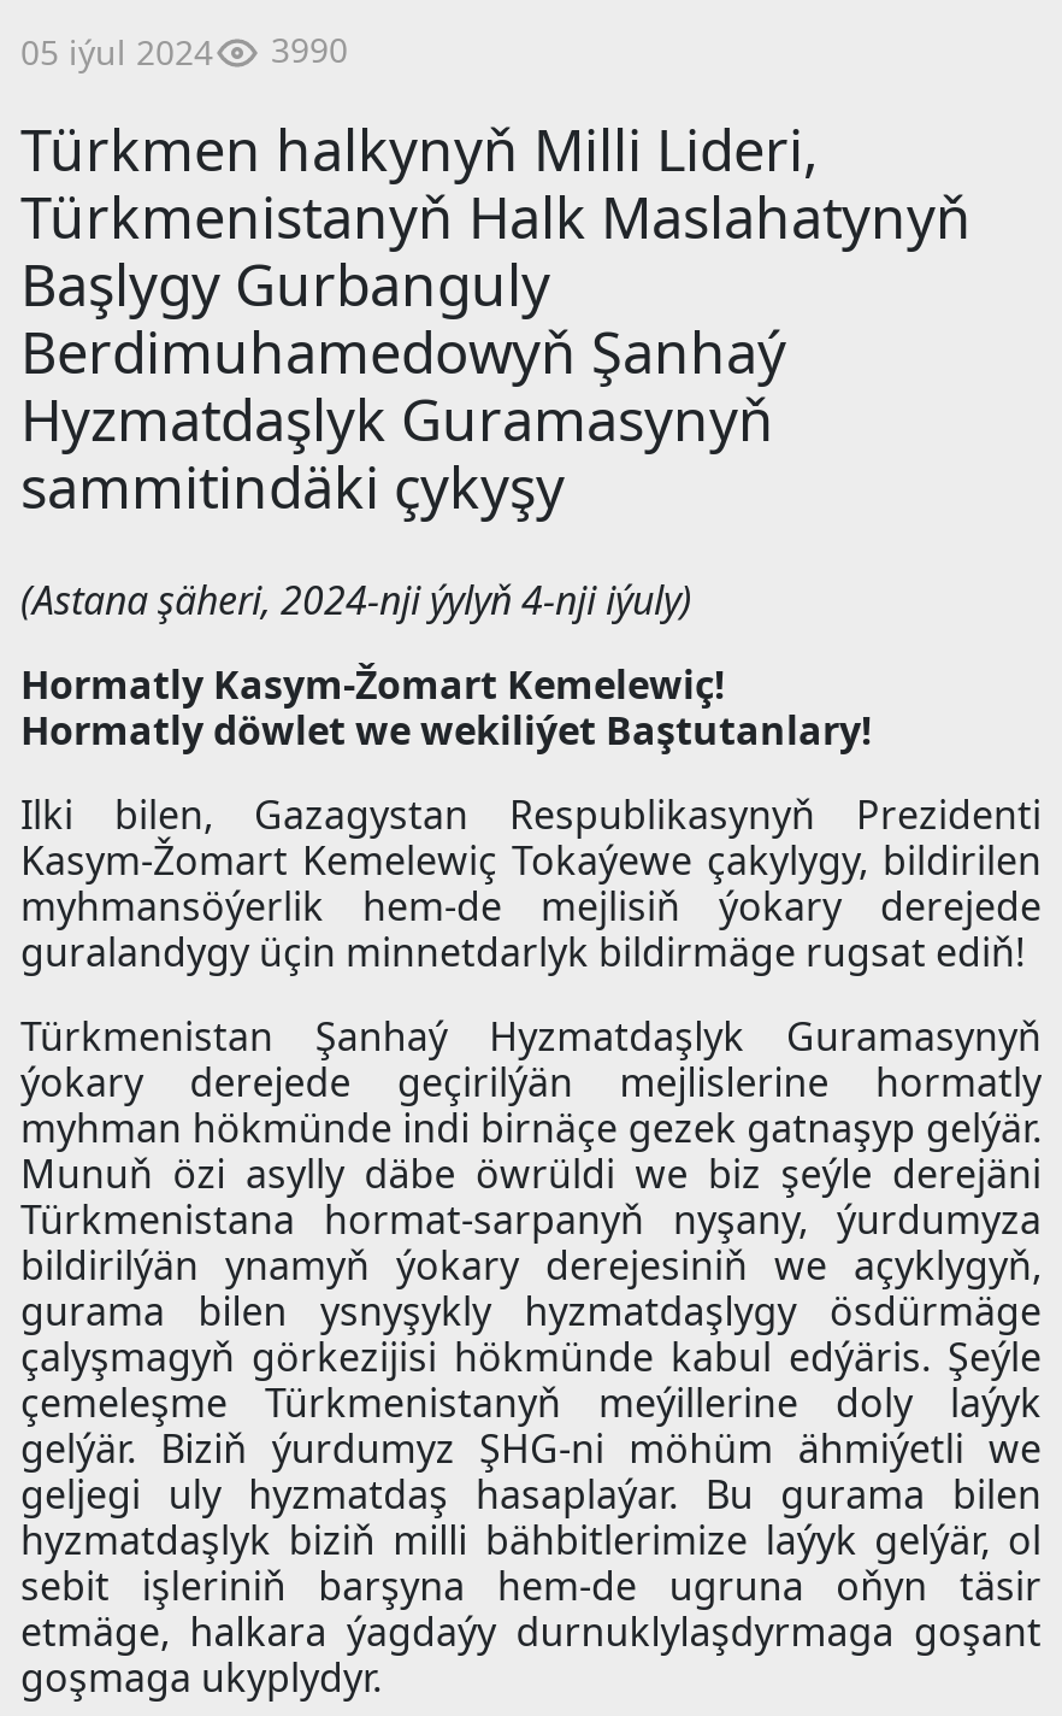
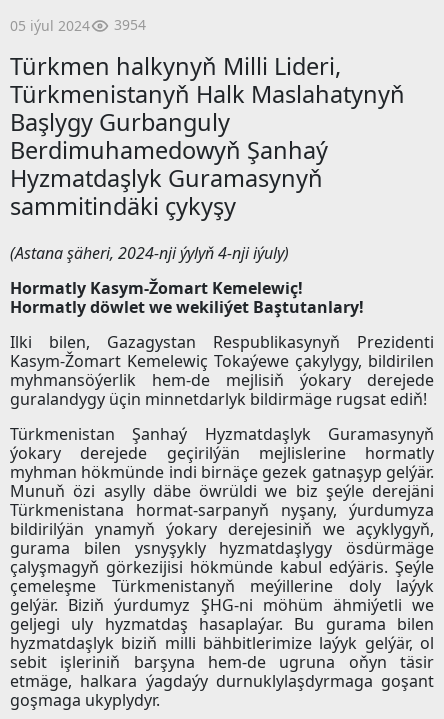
- 05 iýul 2024 3990
+ 05 iýul 2024 3954
